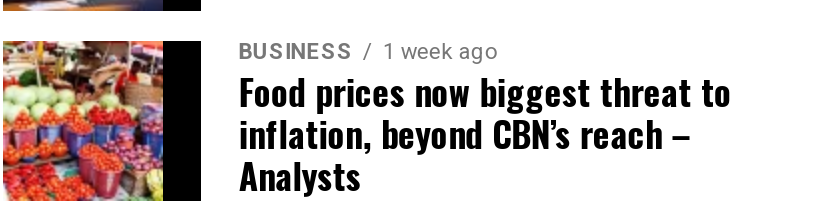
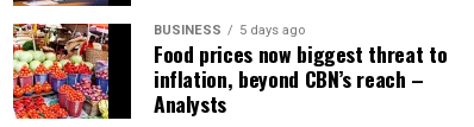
- BUSINESS 1 week ago
+ BUSINESS 5 days ago
